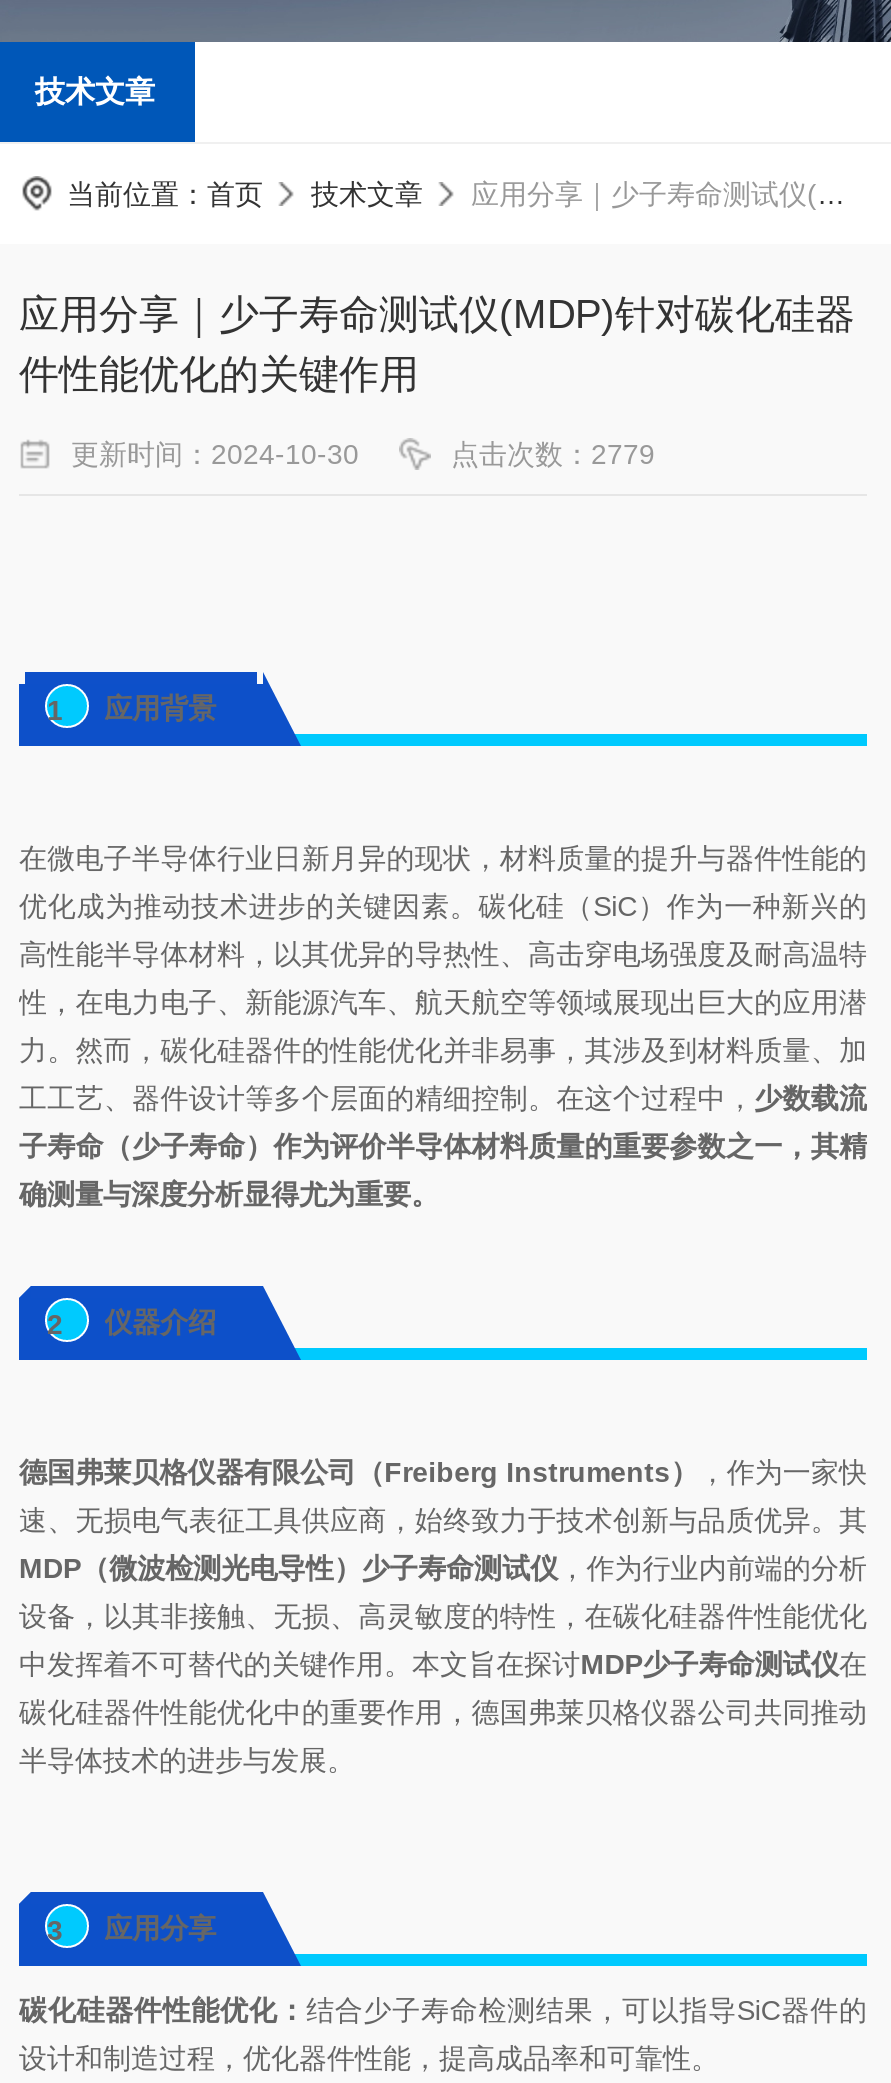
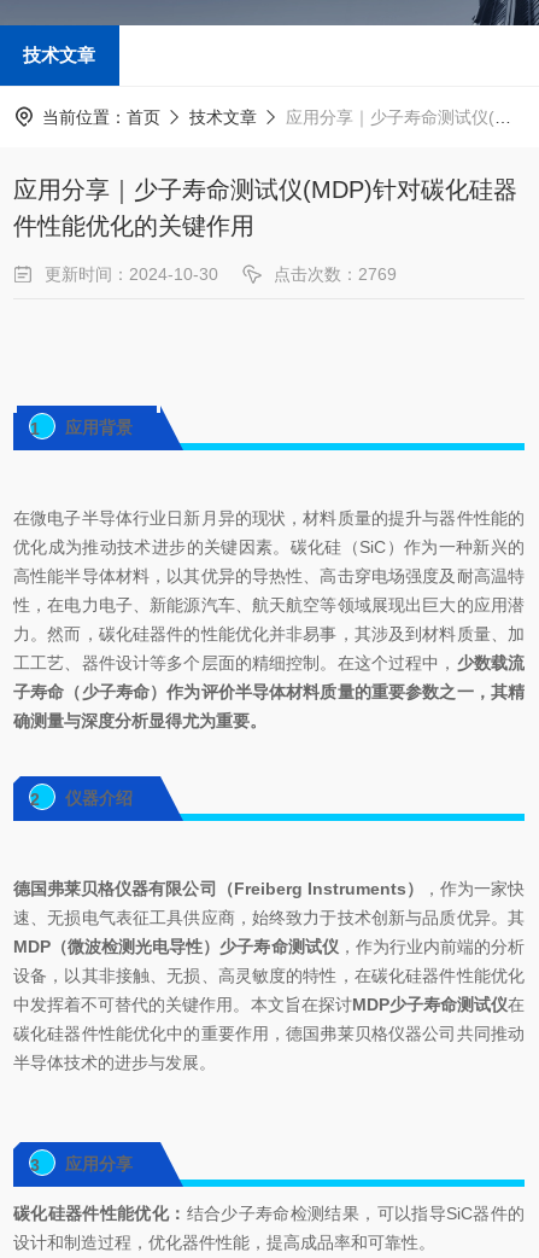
- 点击次数：2779
+ 点击次数：2769
